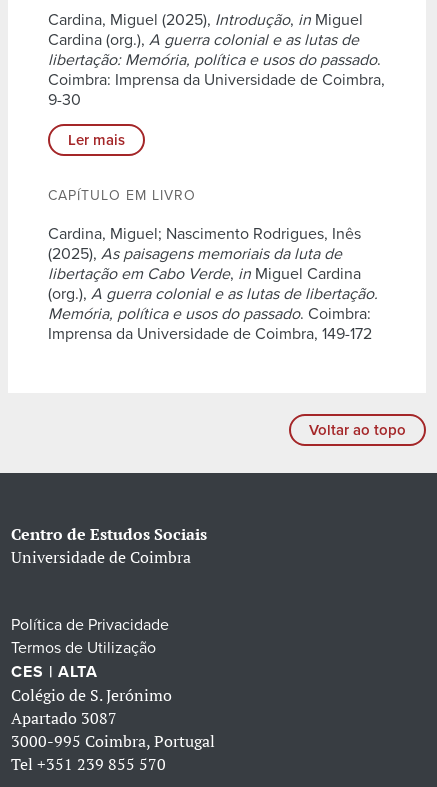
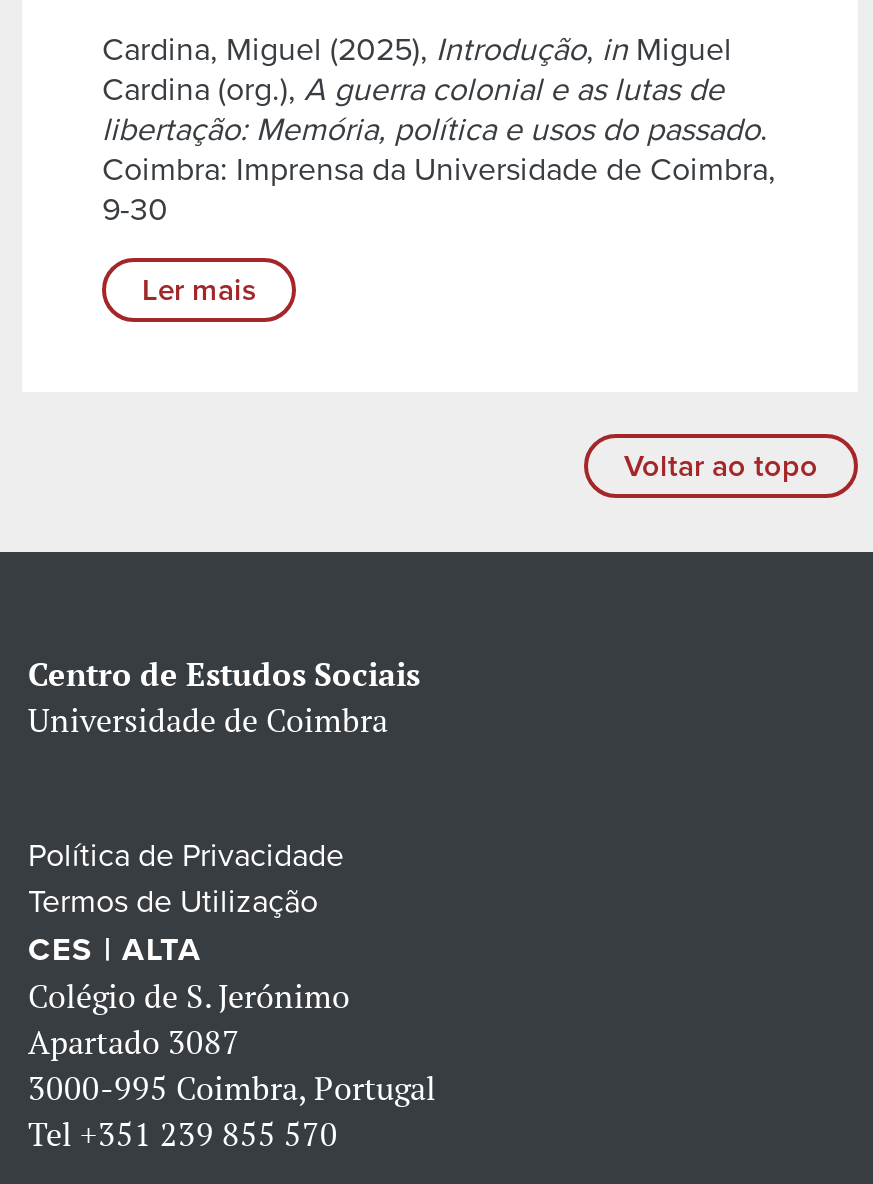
- CAPÍTULO EM LIVRO
- Cardina, Miguel; Nascimento Rodrigues, Inês
- (2025), As paisagens memoriais da luta de
- libertação em Cabo Verde, in Miguel Cardina
- (org.), A guerra colonial e as lutas de libertação.
- Memória, política e usos do passado. Coimbra:
- Imprensa da Universidade de Coimbra, 149-172
